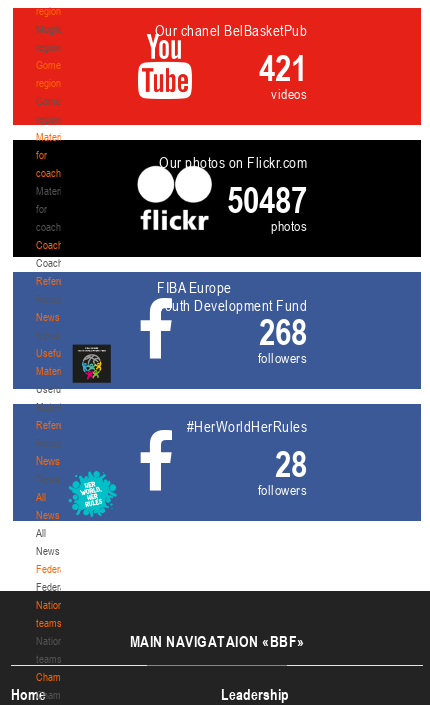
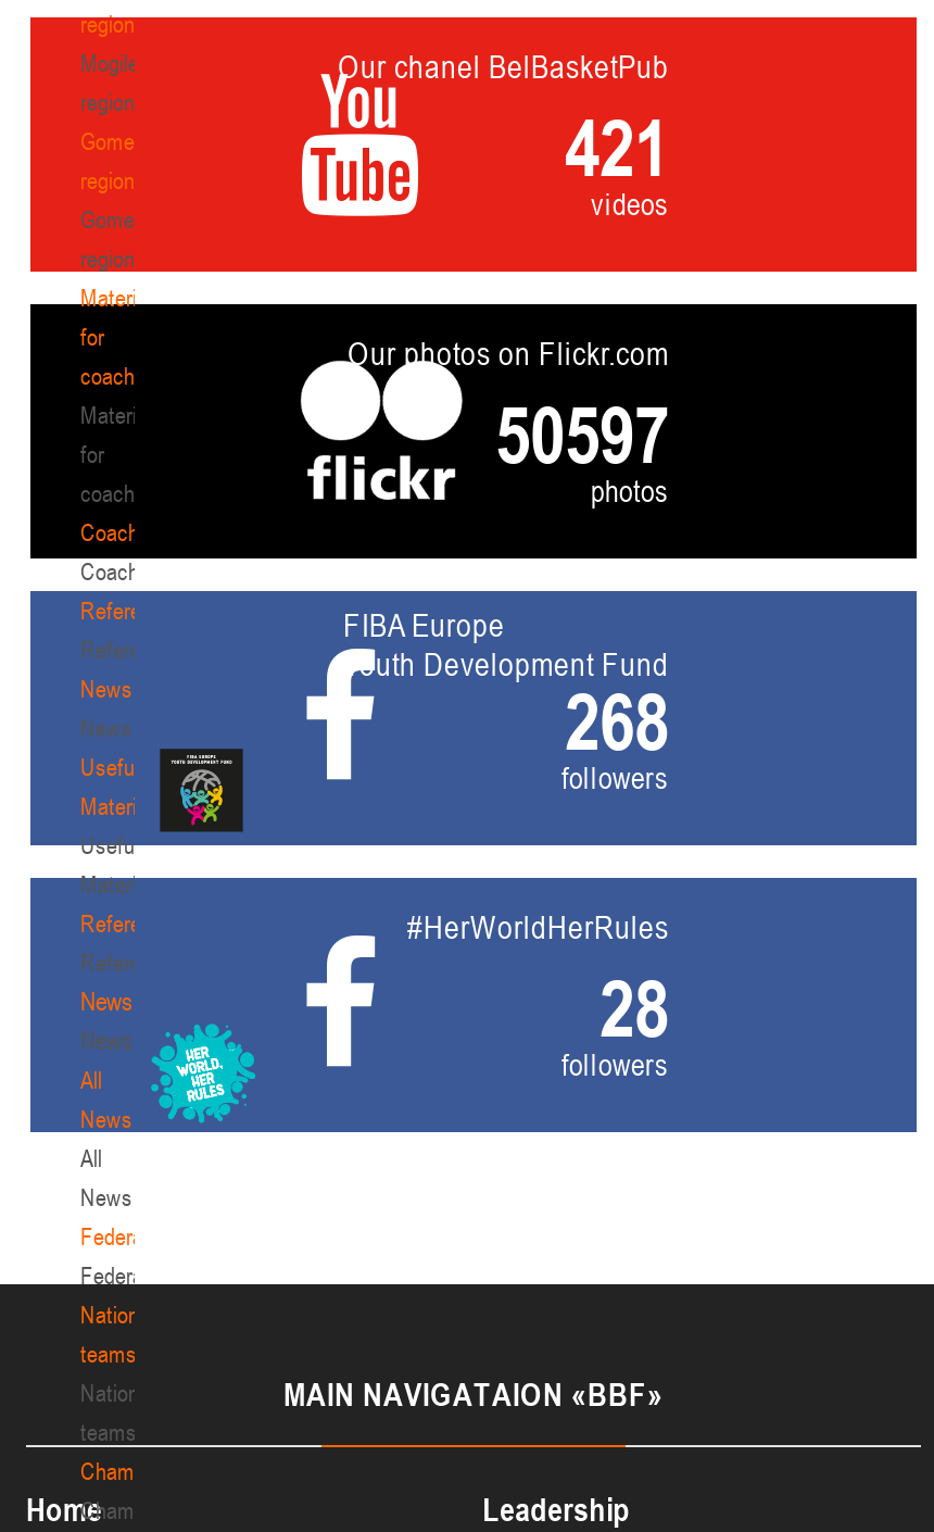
- 50487
+ 50597
